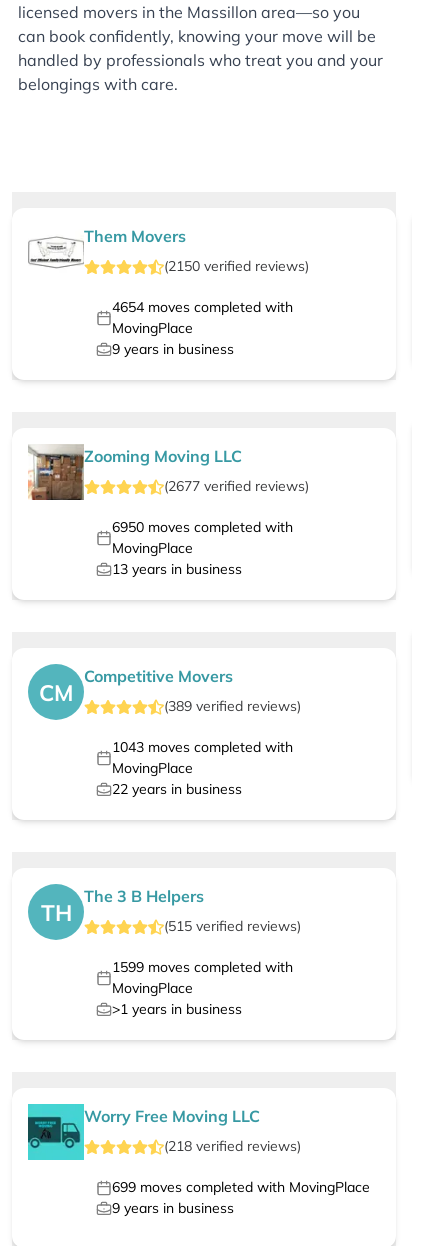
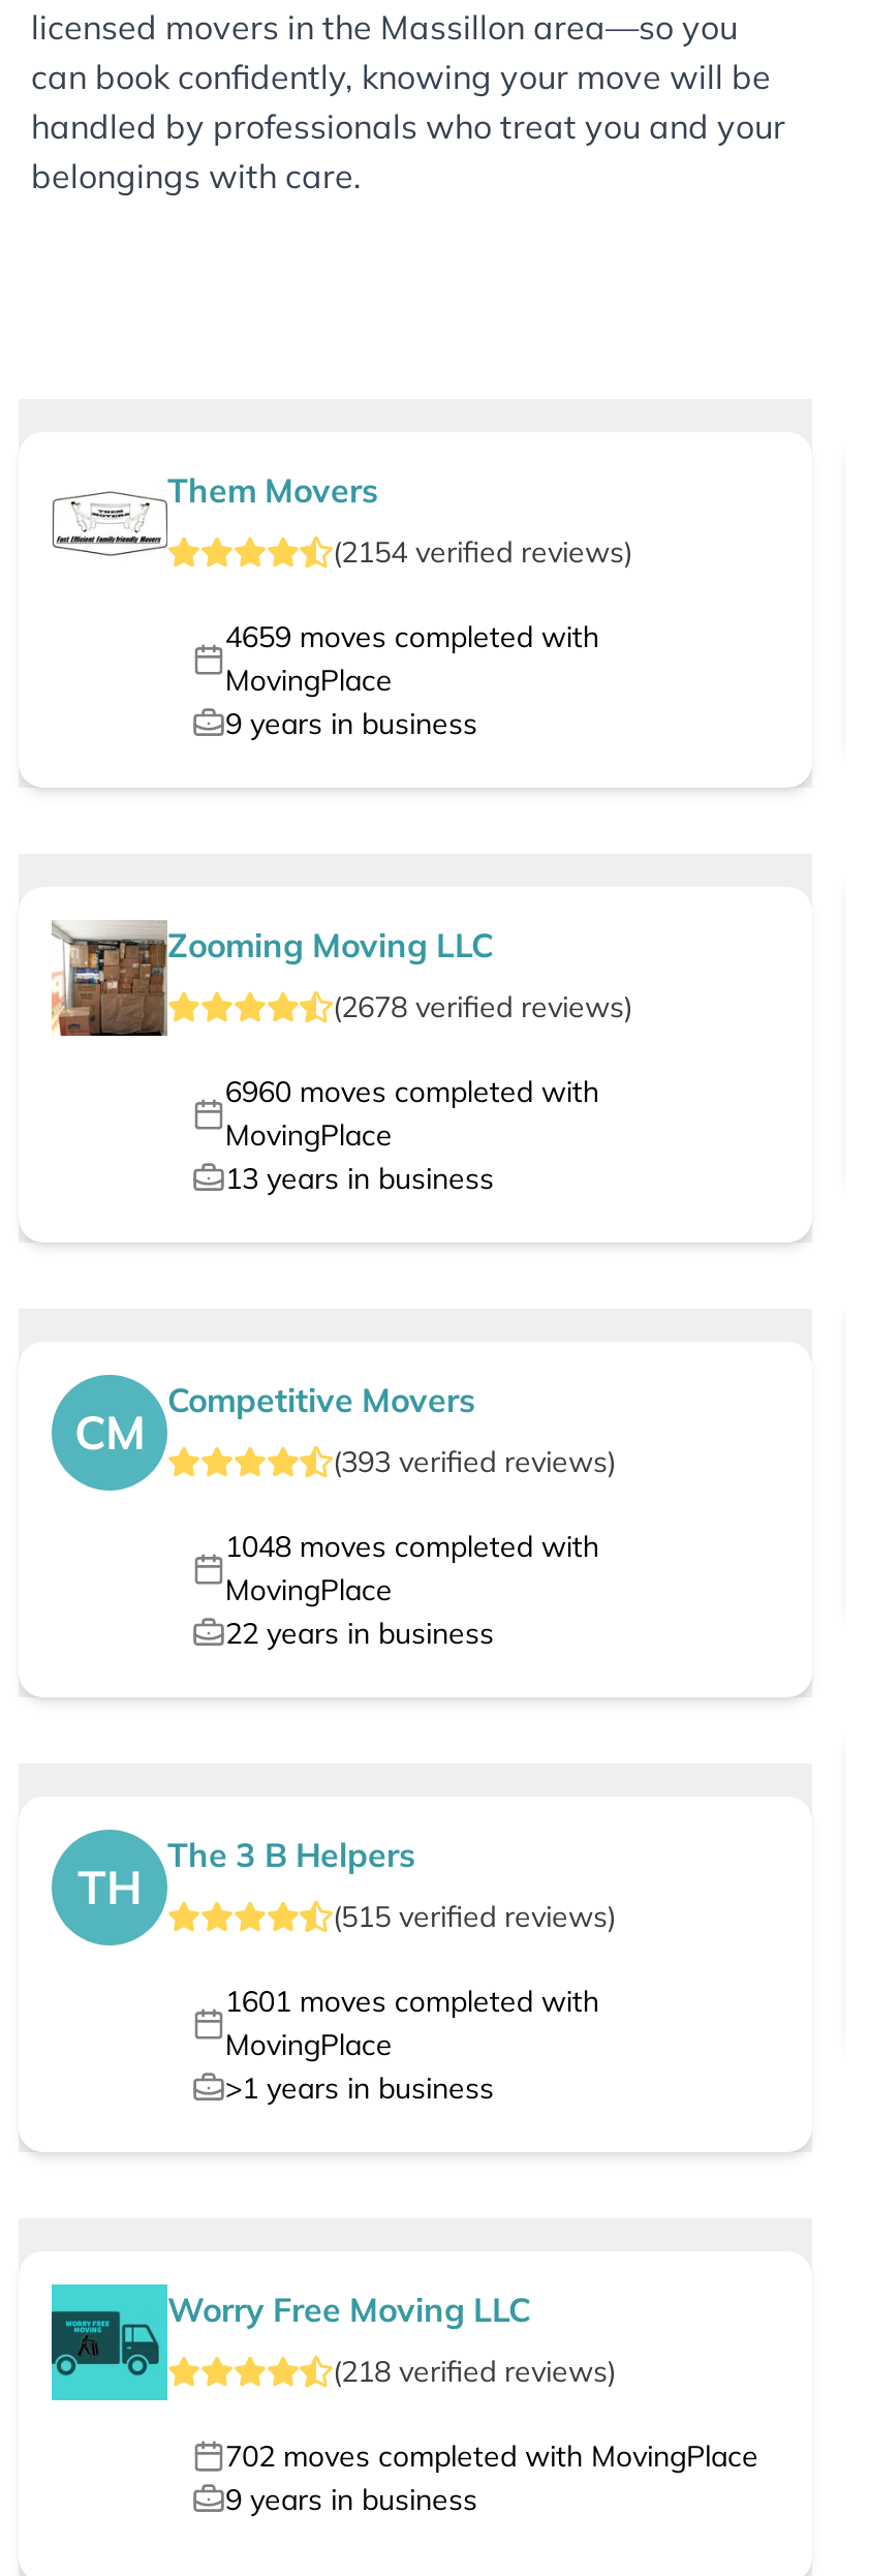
- (2150 verified reviews)
+ (2154 verified reviews)

- 4654 moves completed with
+ 4659 moves completed with

- (2677 verified reviews)
+ (2678 verified reviews)

- 6950 moves completed with
+ 6960 moves completed with

- (389 verified reviews)
+ (393 verified reviews)

- 1043 moves completed with
+ 1048 moves completed with

- 1599 moves completed with
+ 1601 moves completed with

- 699 moves completed with MovingPlace
+ 702 moves completed with MovingPlace
